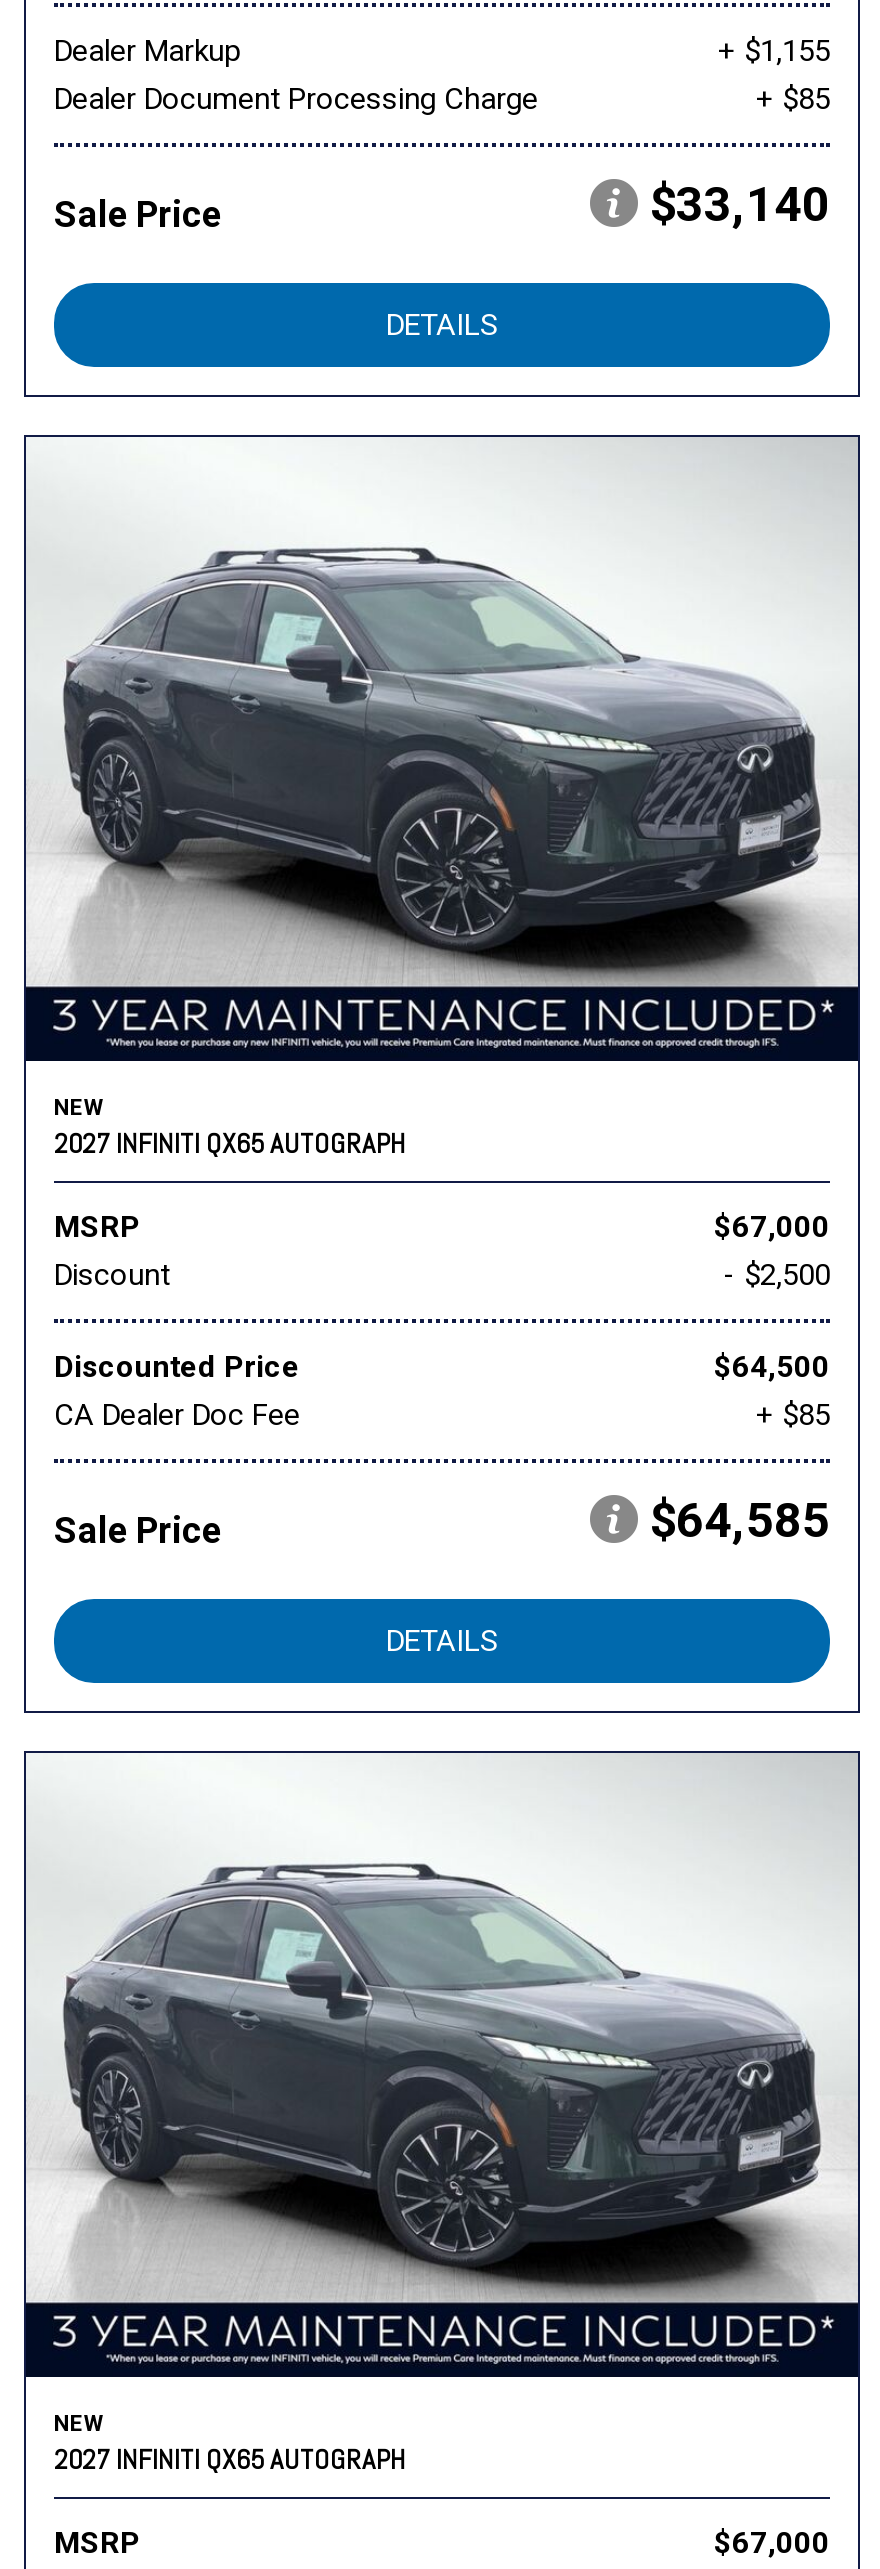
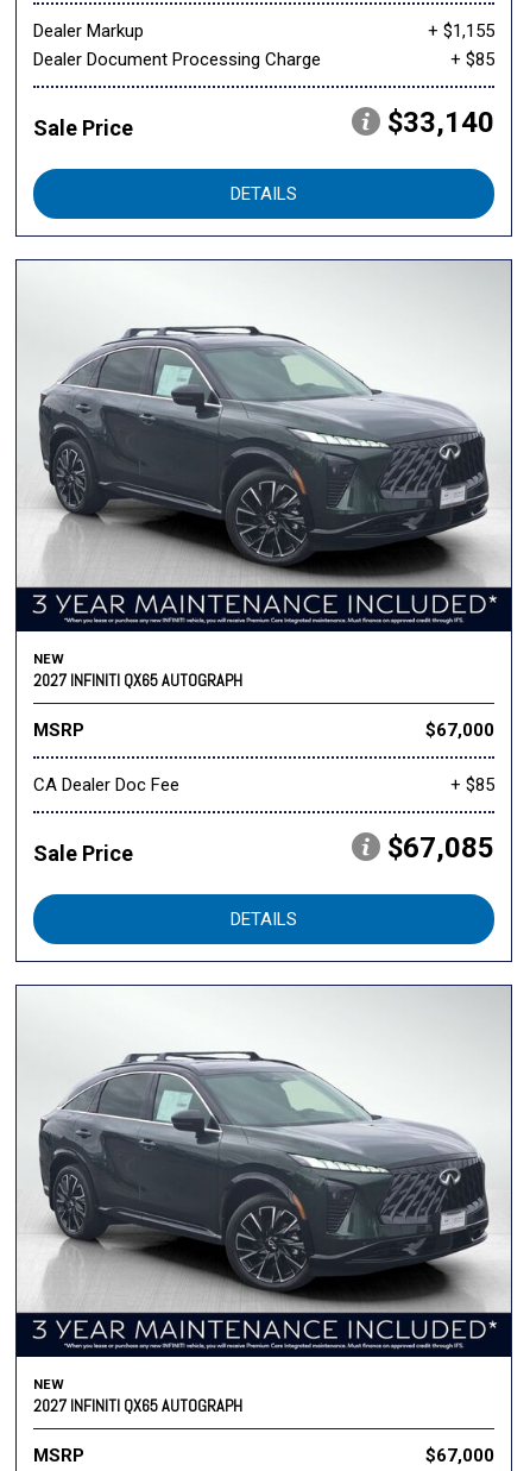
- Discount
- - $2,500
- Discounted Price
- $64,500

- $64,585
+ $67,085
